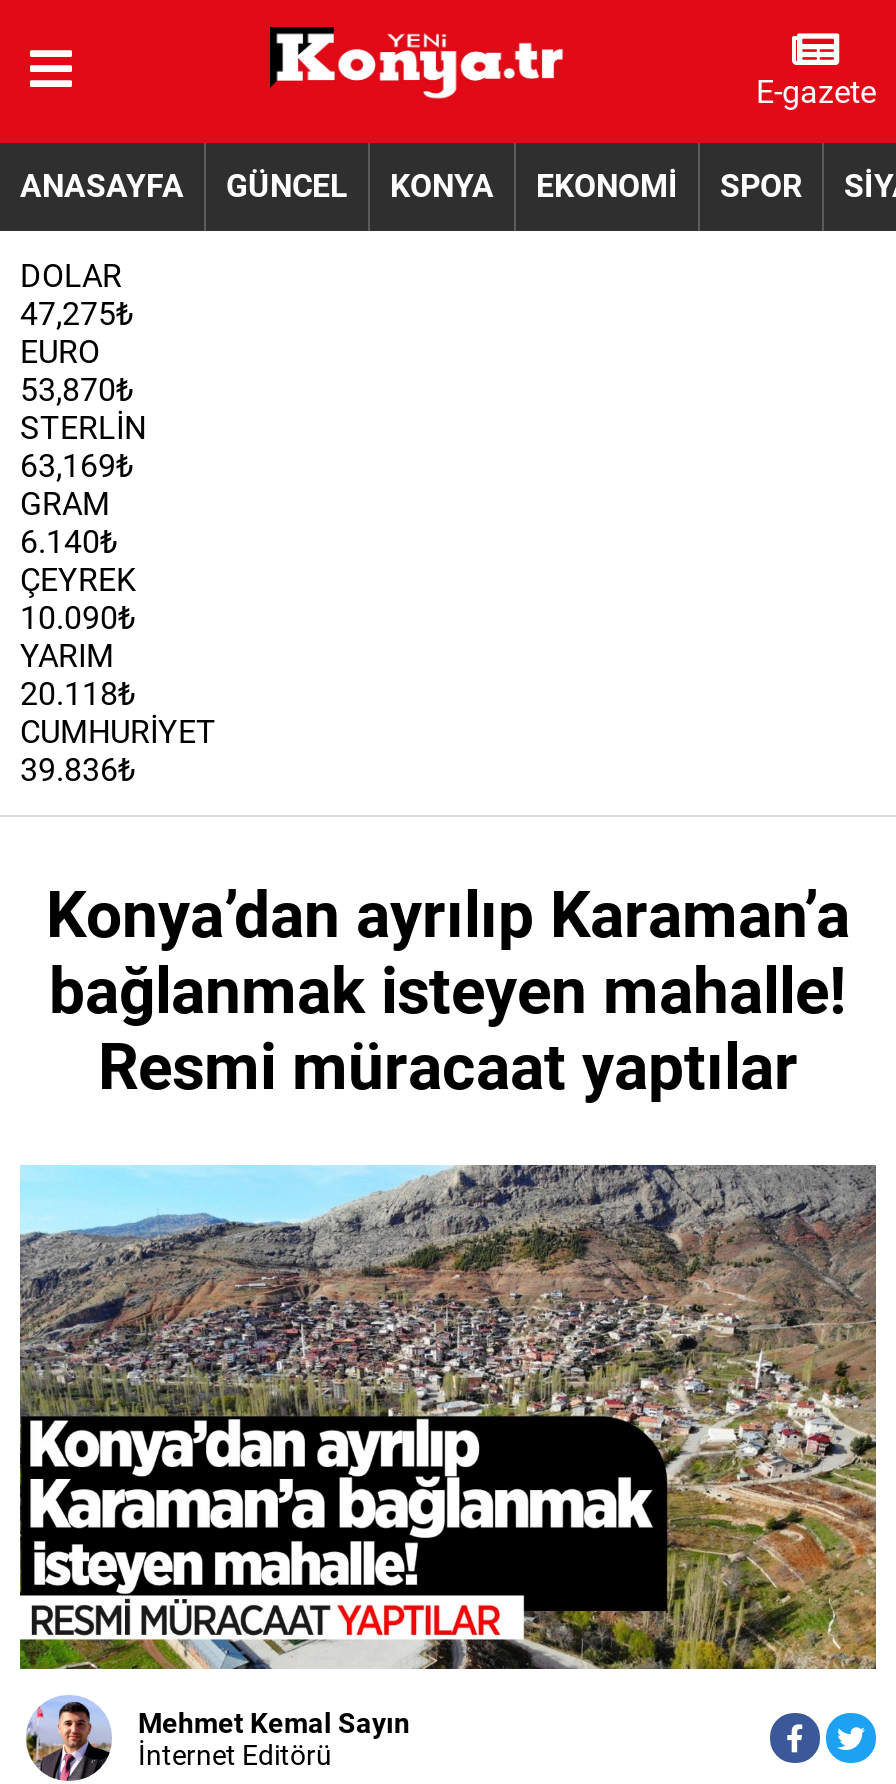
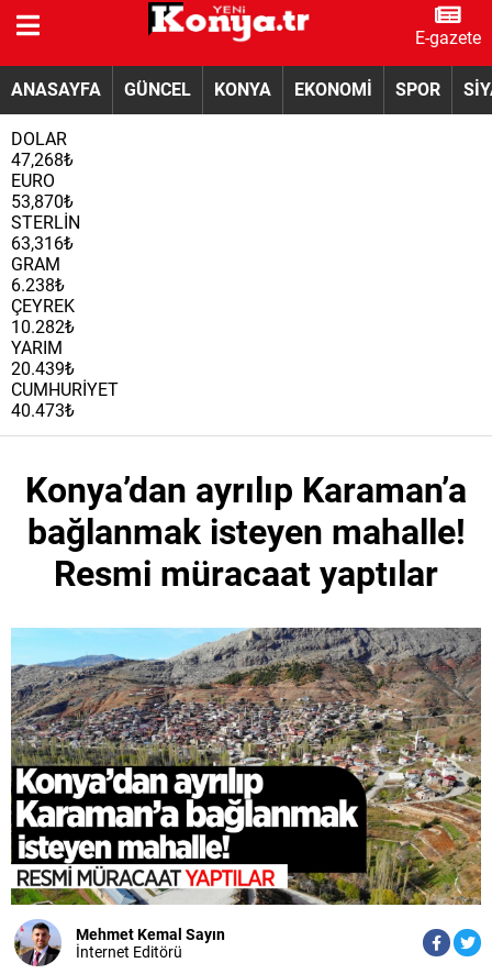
- 47,275₺
+ 47,268₺

- 63,169₺
+ 63,316₺

- 6.140₺
+ 6.238₺

- 10.090₺
+ 10.282₺

- 20.118₺
+ 20.439₺

- 39.836₺
+ 40.473₺
